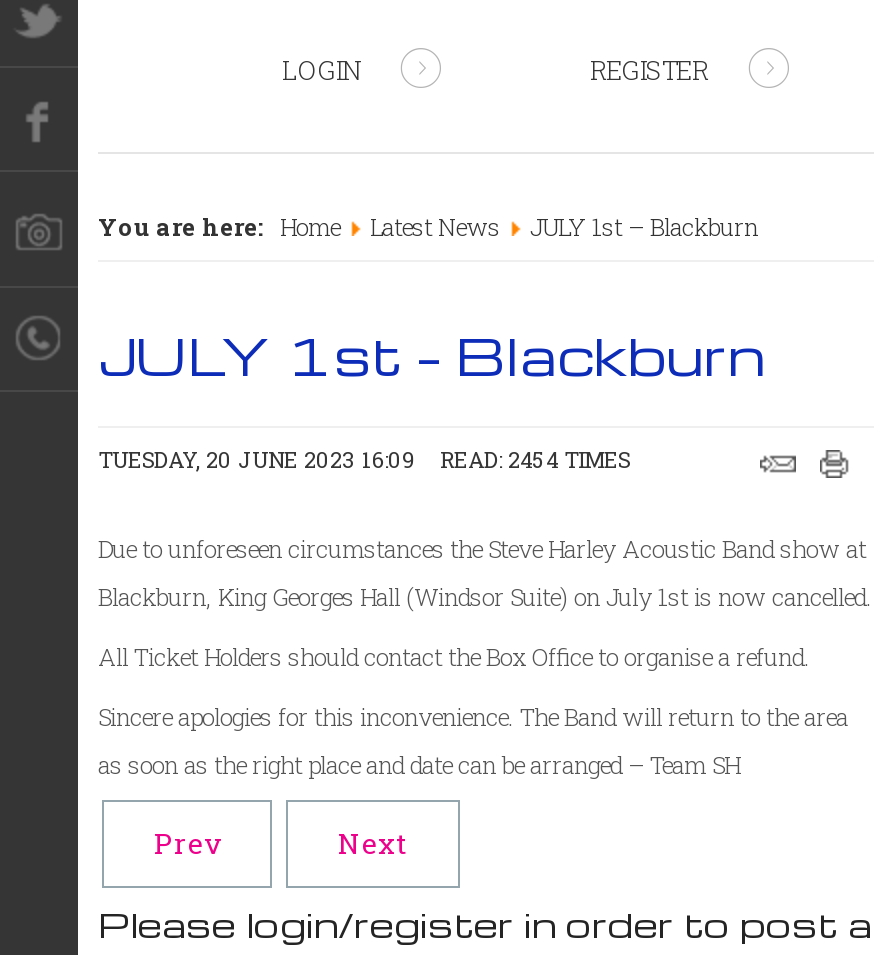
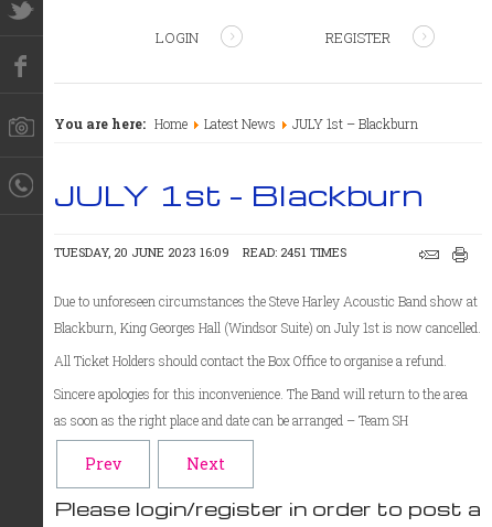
- TUESDAY, 20 JUNE 2023 16:09 READ: 2454 TIMES
+ TUESDAY, 20 JUNE 2023 16:09 READ: 2451 TIMES
